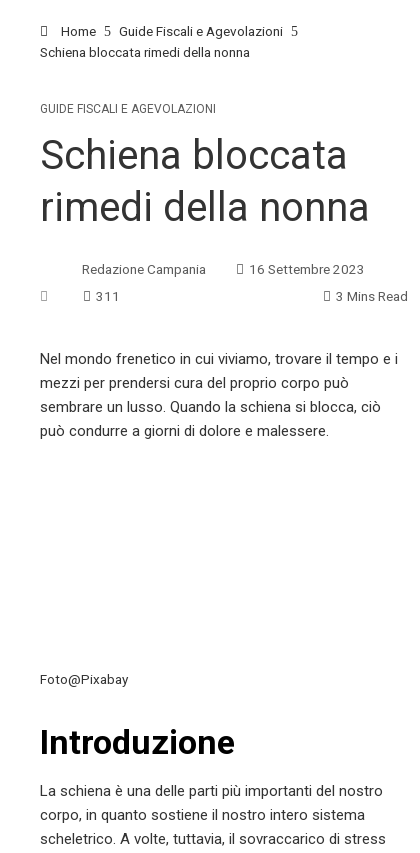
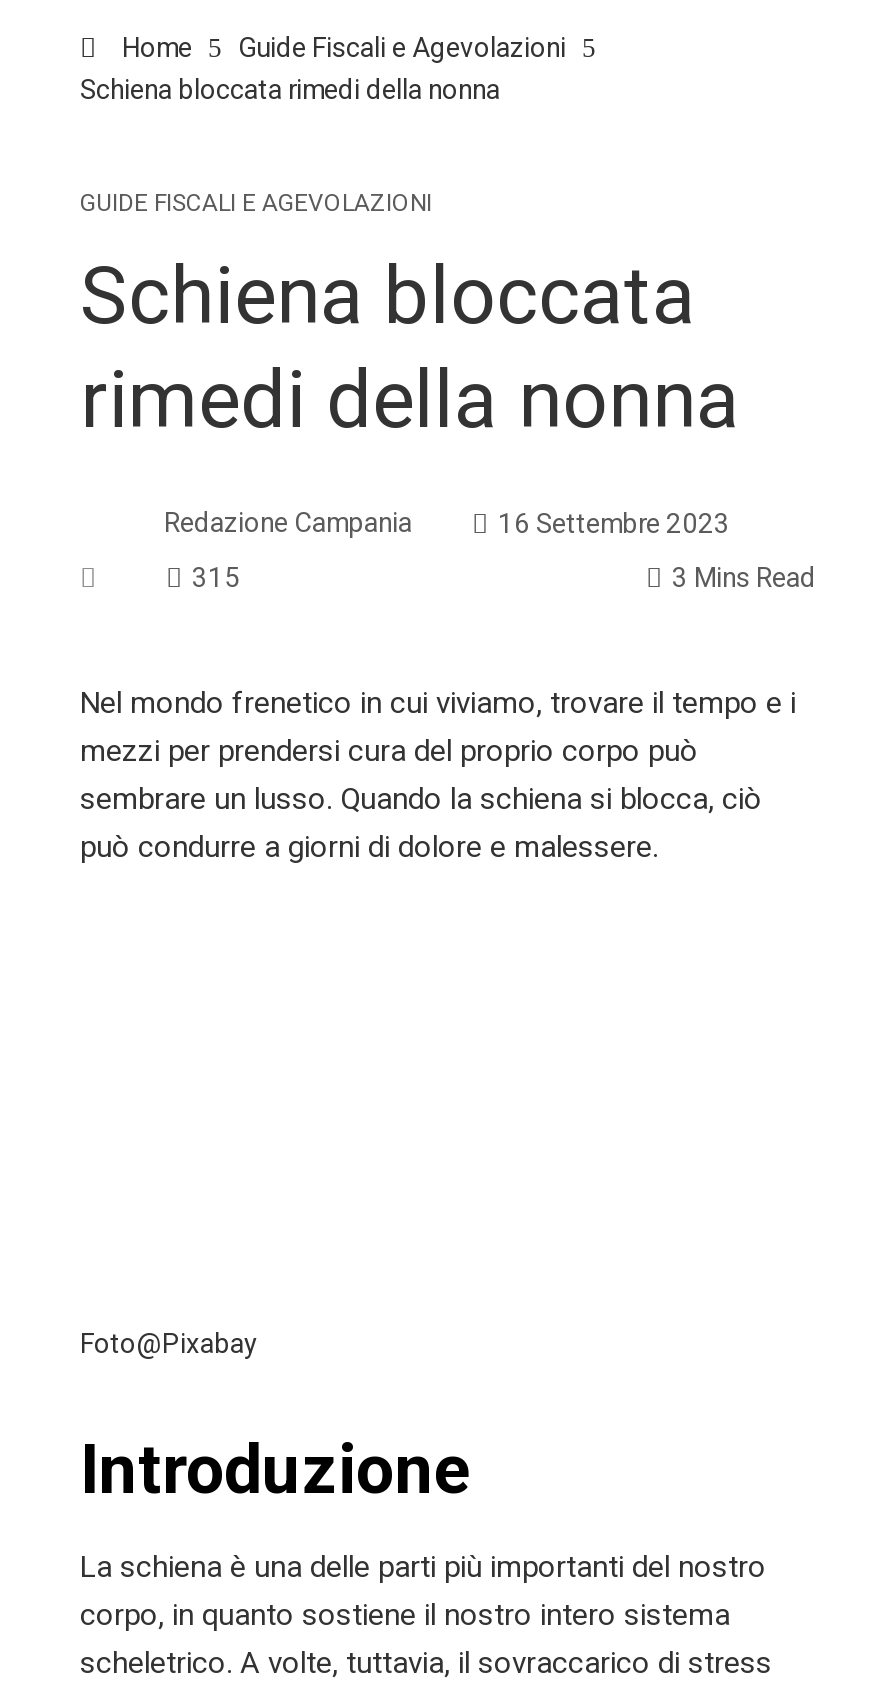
- 311
+ 315
